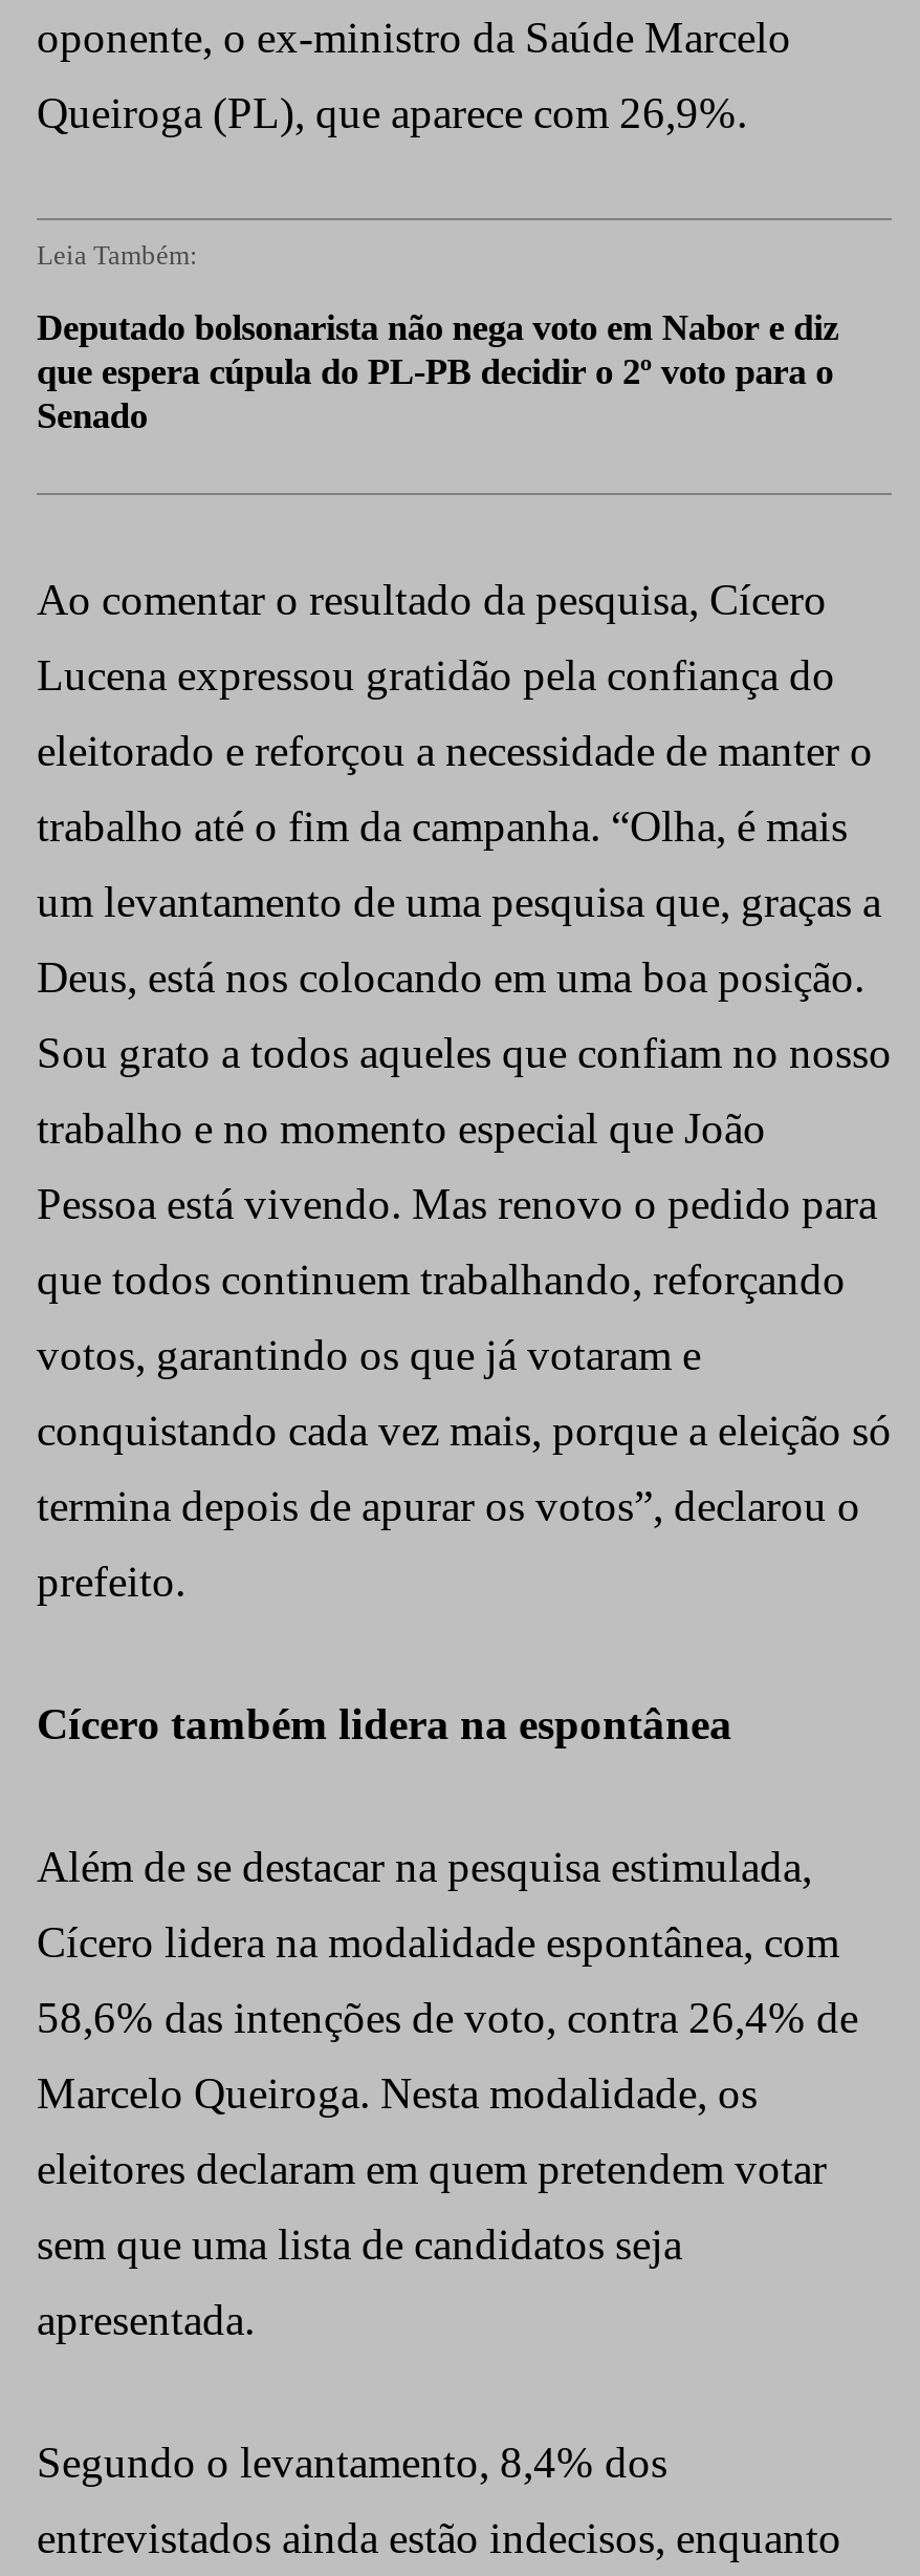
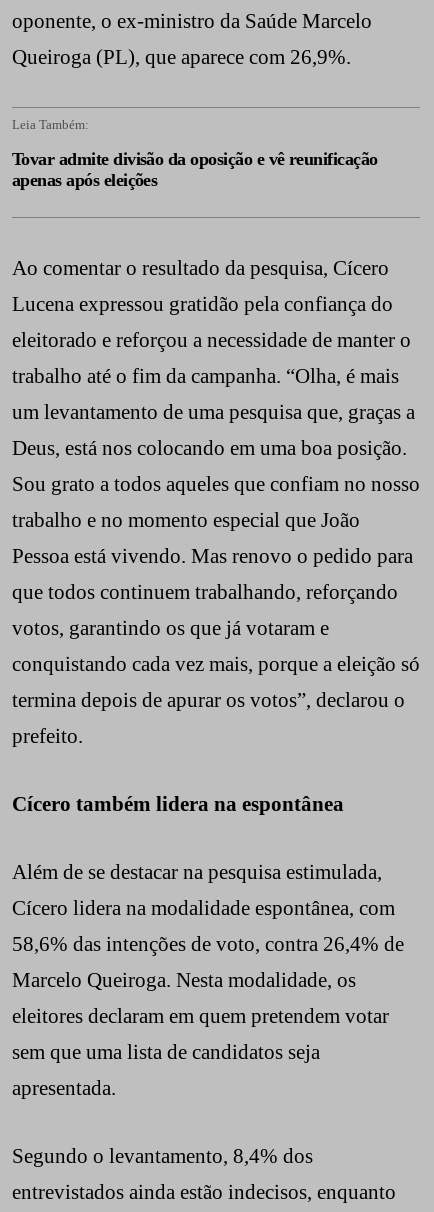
- Deputado bolsonarista não nega voto em Nabor e diz
- que espera cúpula do PL-PB decidir o 2º voto para o
- Senado
+ Tovar admite divisão da oposição e vê reunificação
+ apenas após eleições
